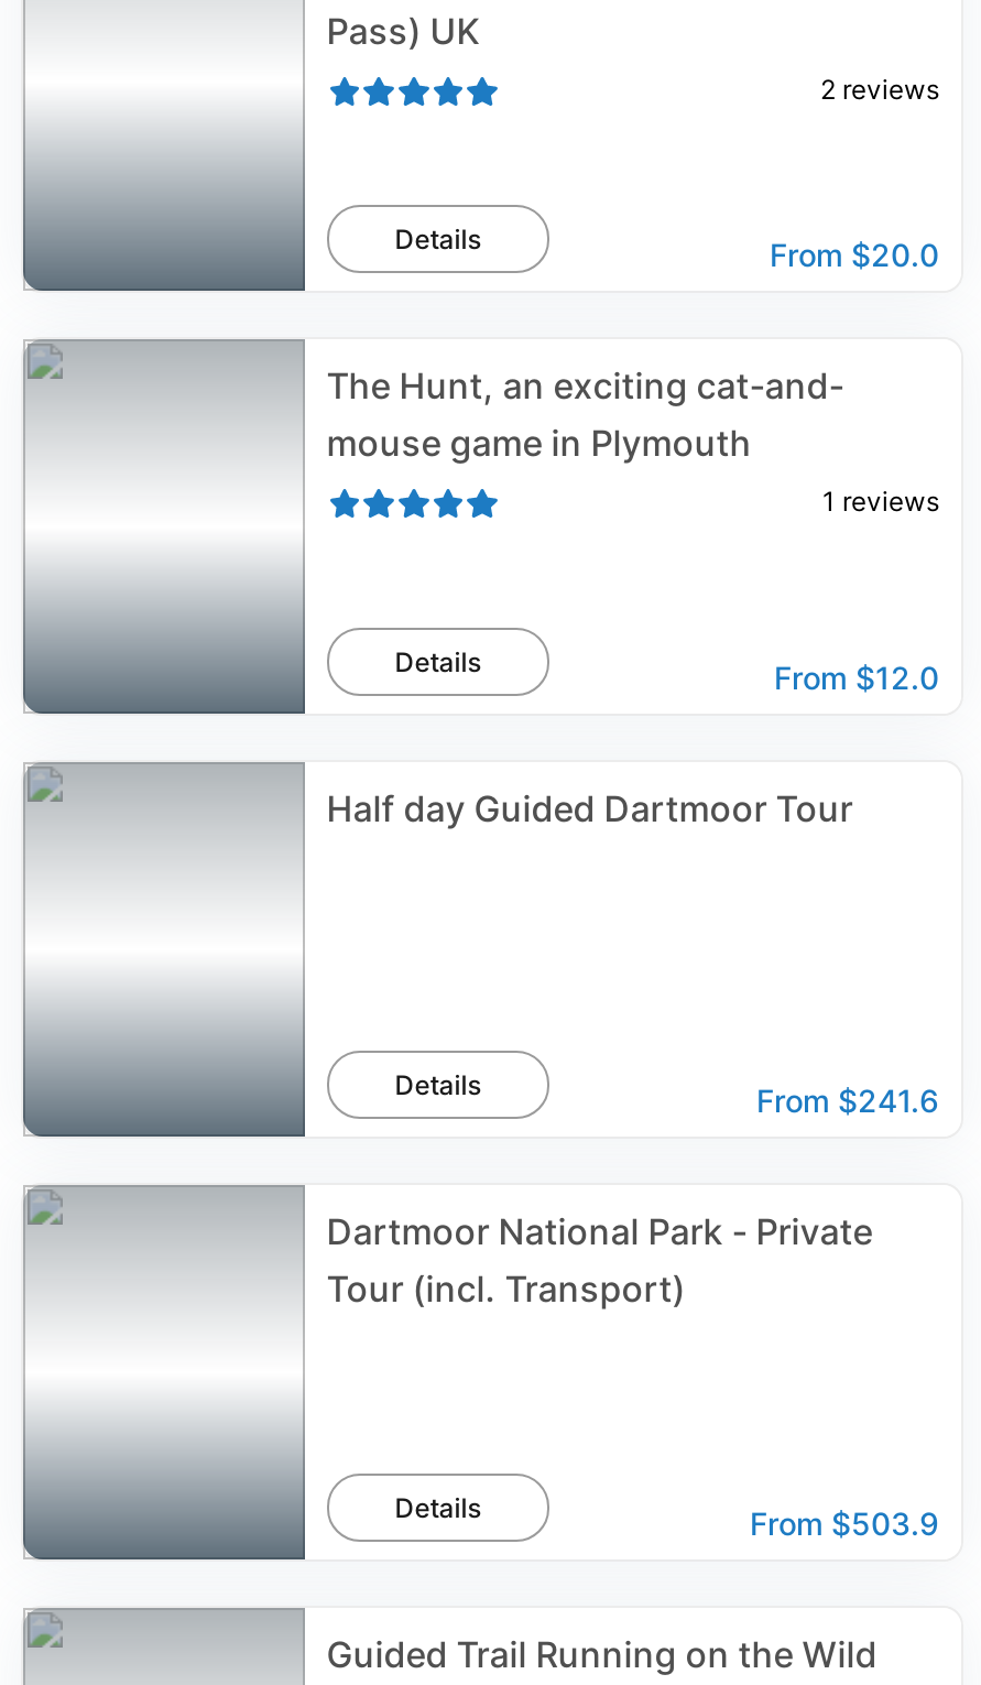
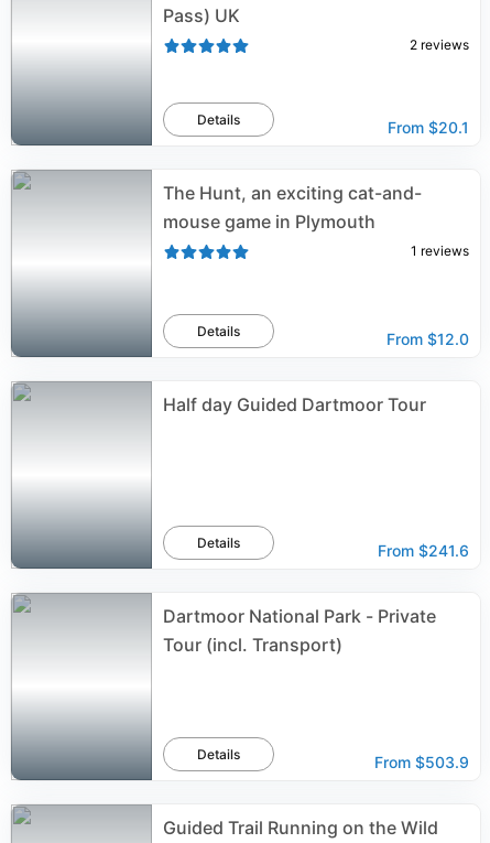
- From $20.0
+ From $20.1
